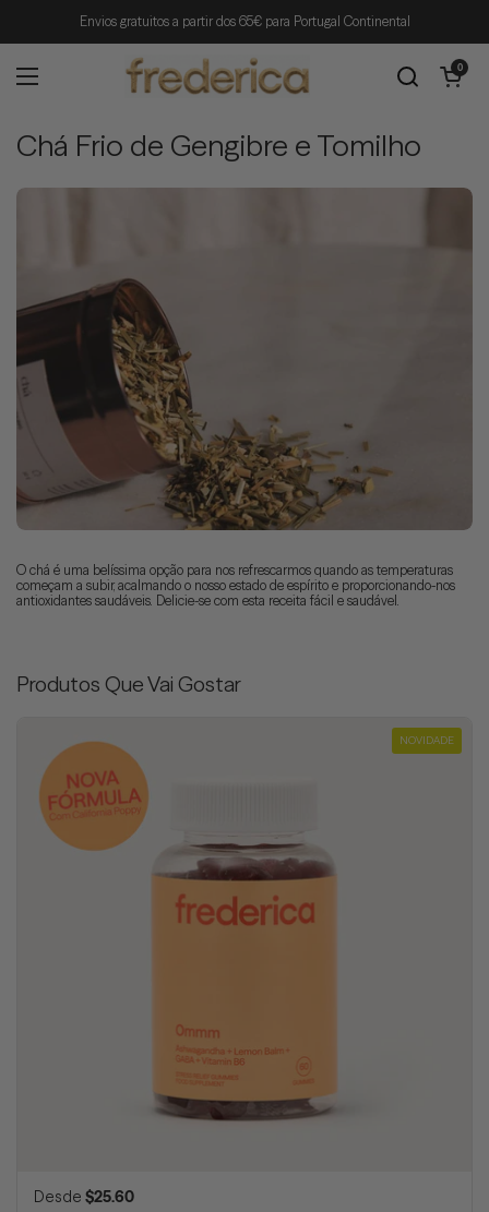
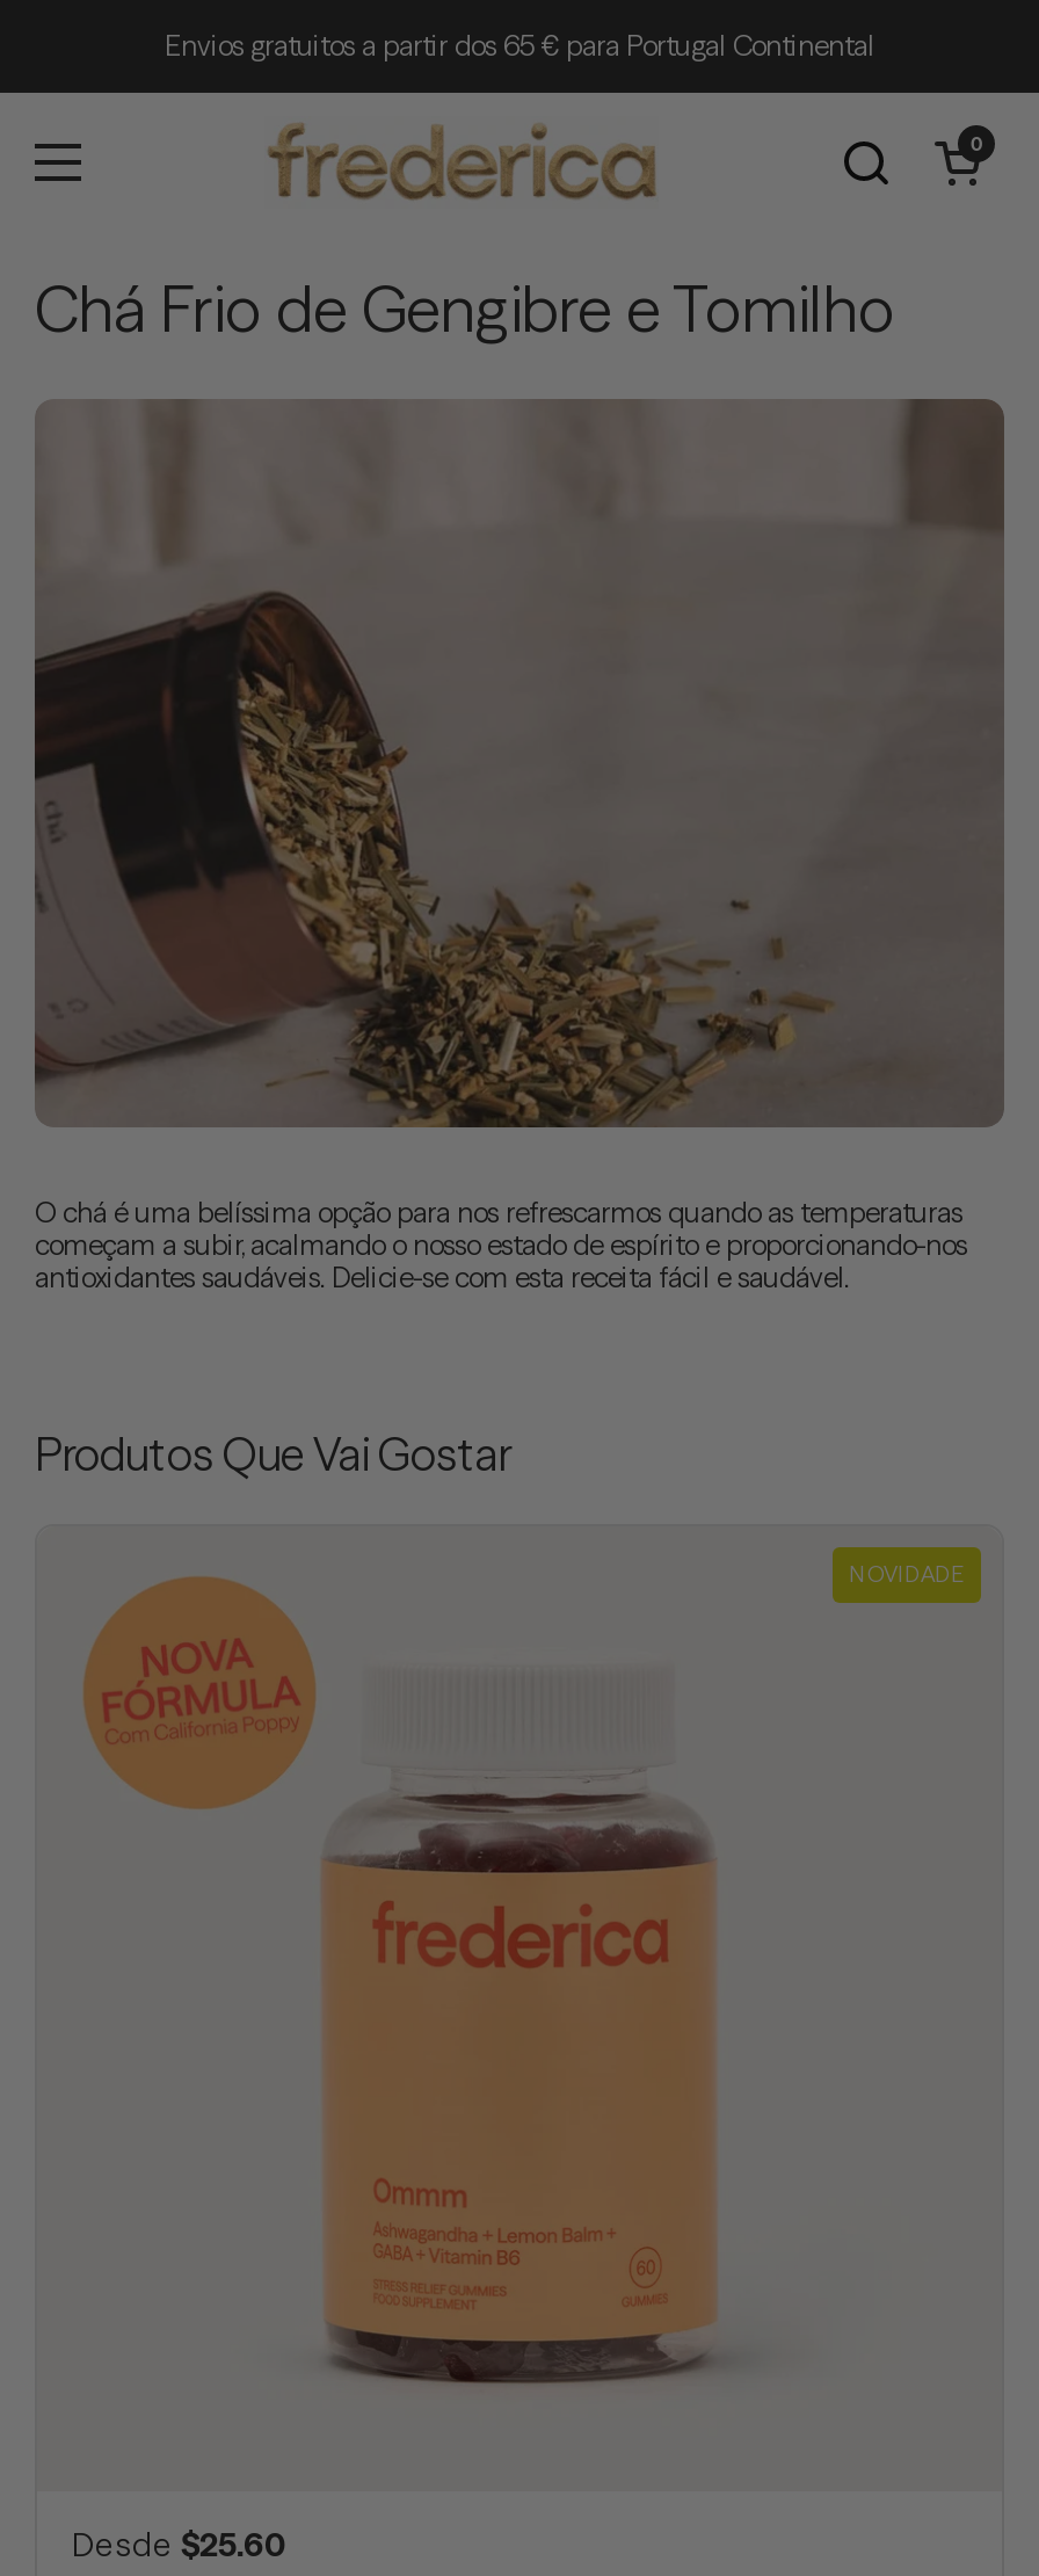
- Envios gratuitos a partir dos 65€ para Portugal Continental
+ Envios gratuitos a partir dos 65 € para Portugal Continental
